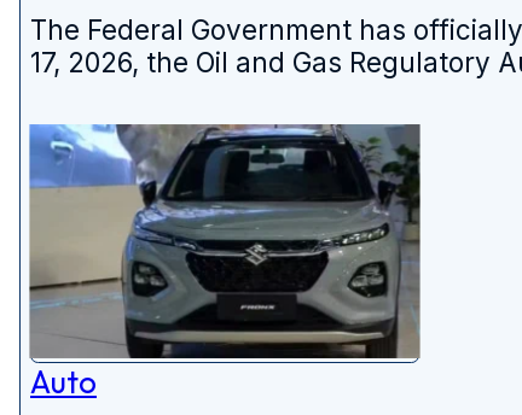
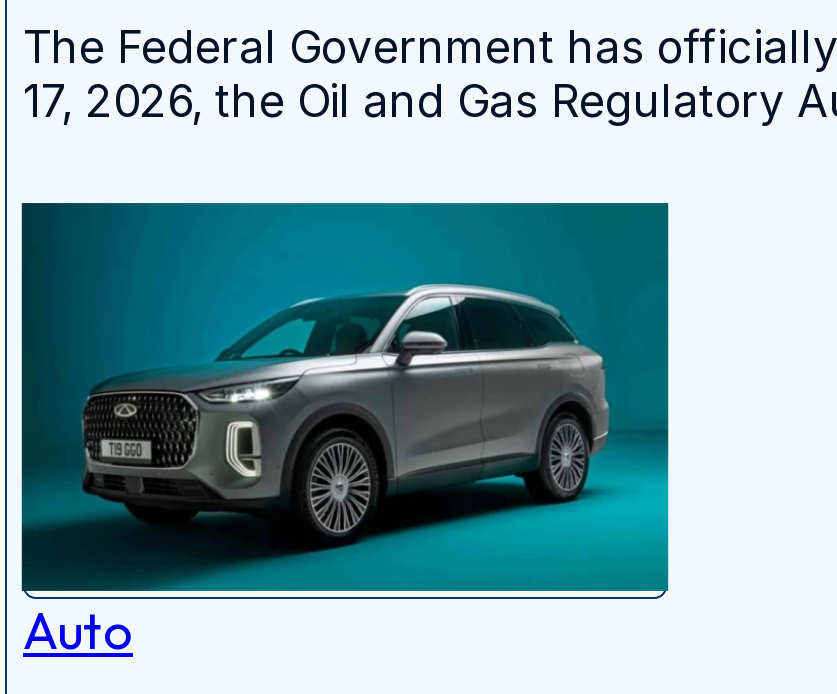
- [image]
+ [image]
